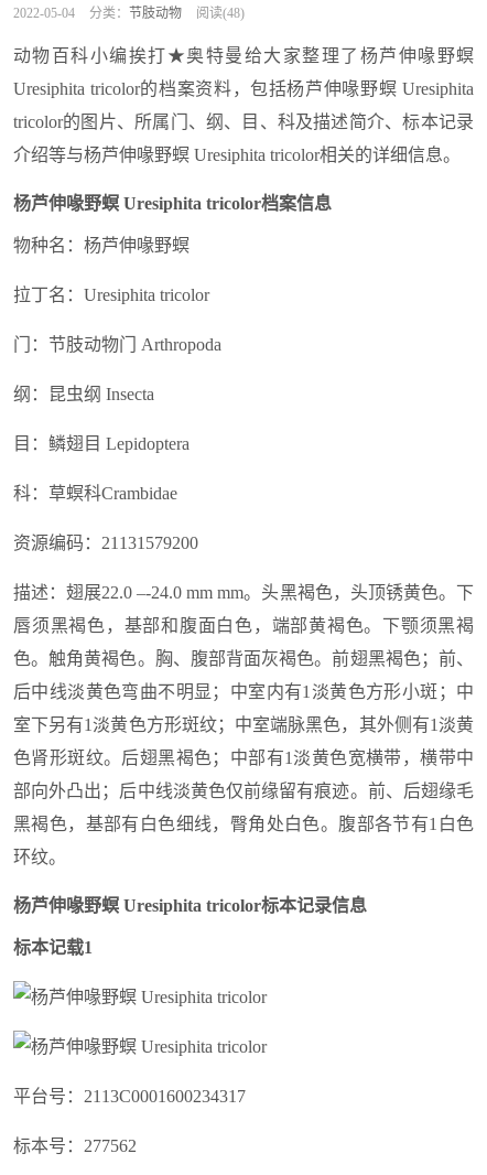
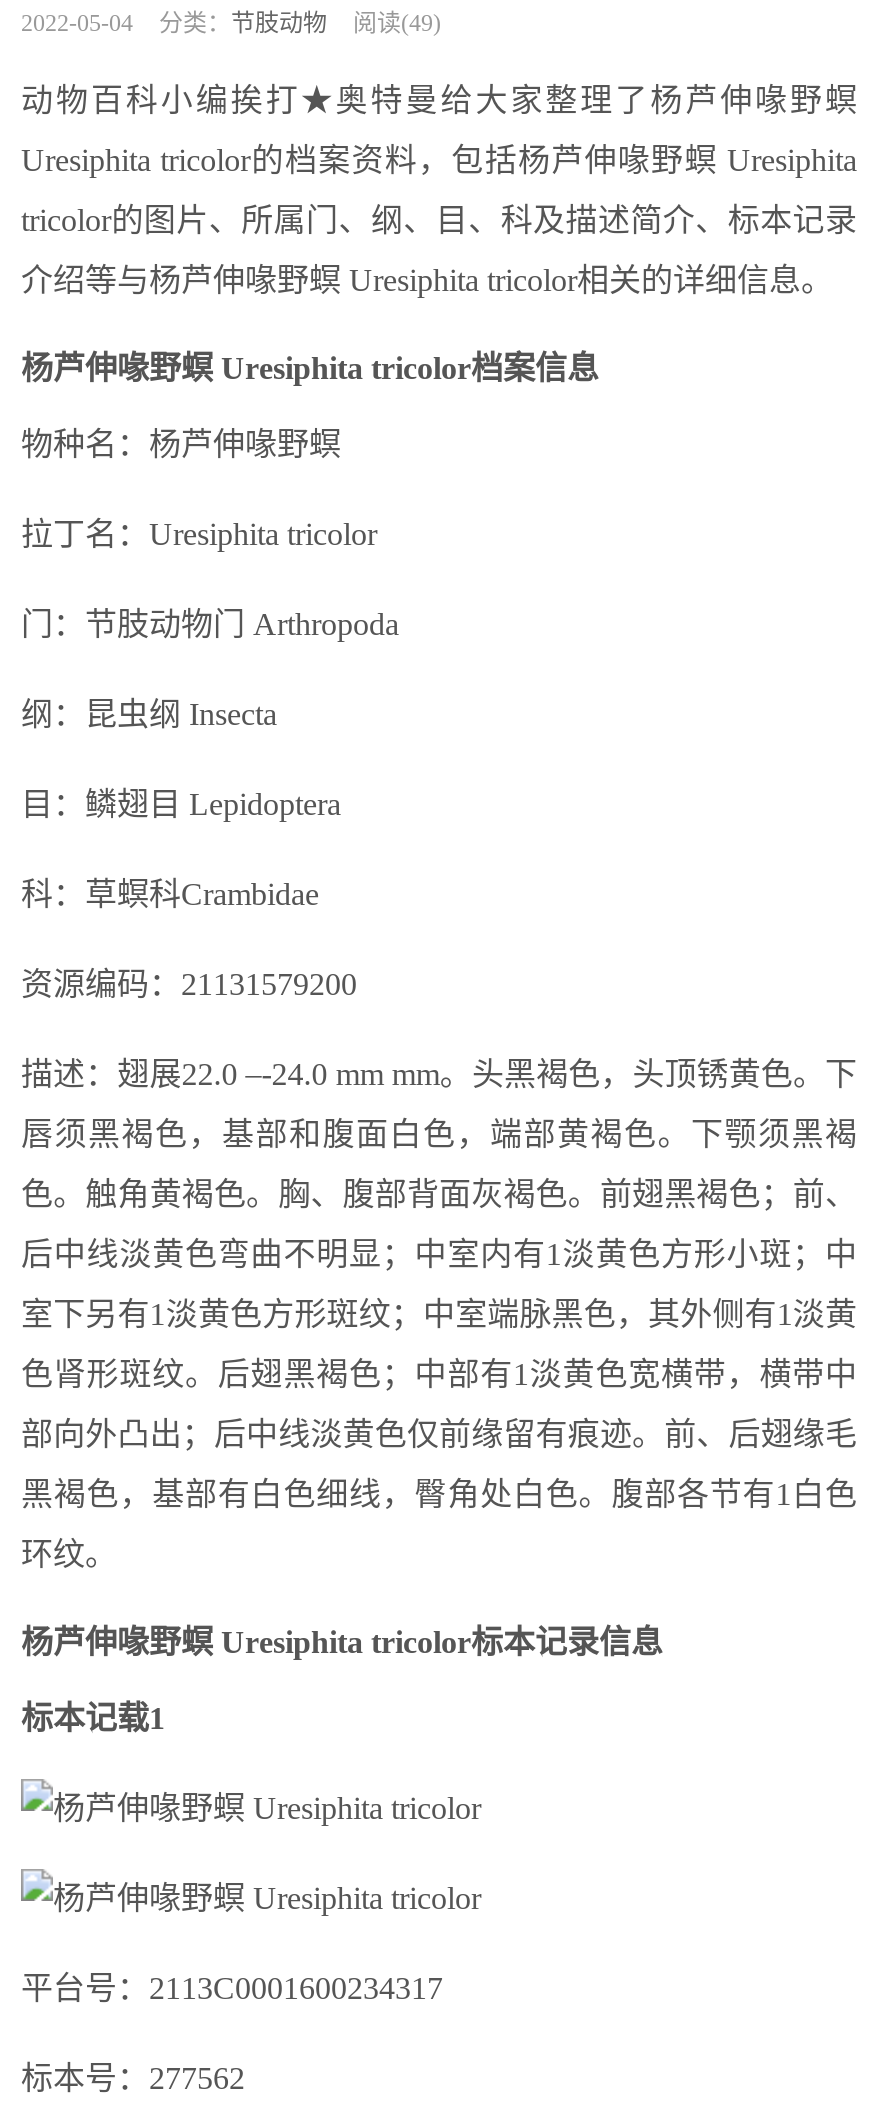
- 2022-05-04 分类：节肢动物 阅读(48)
+ 2022-05-04 分类：节肢动物 阅读(49)
